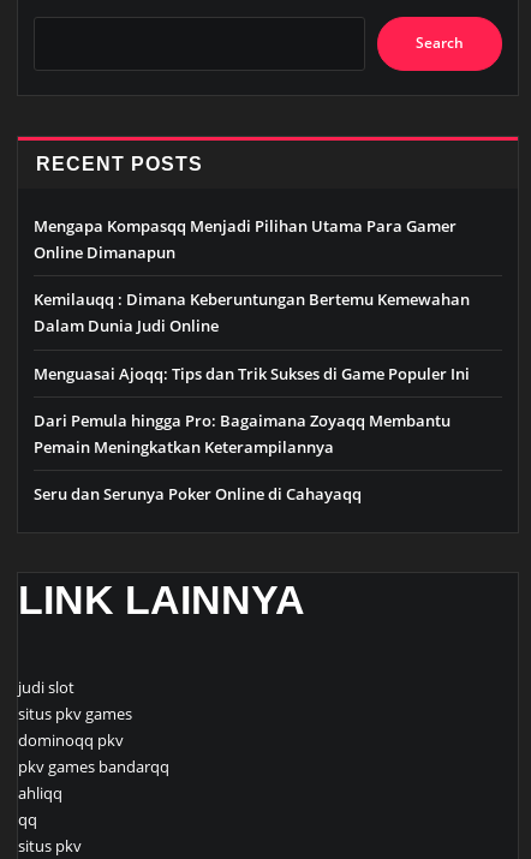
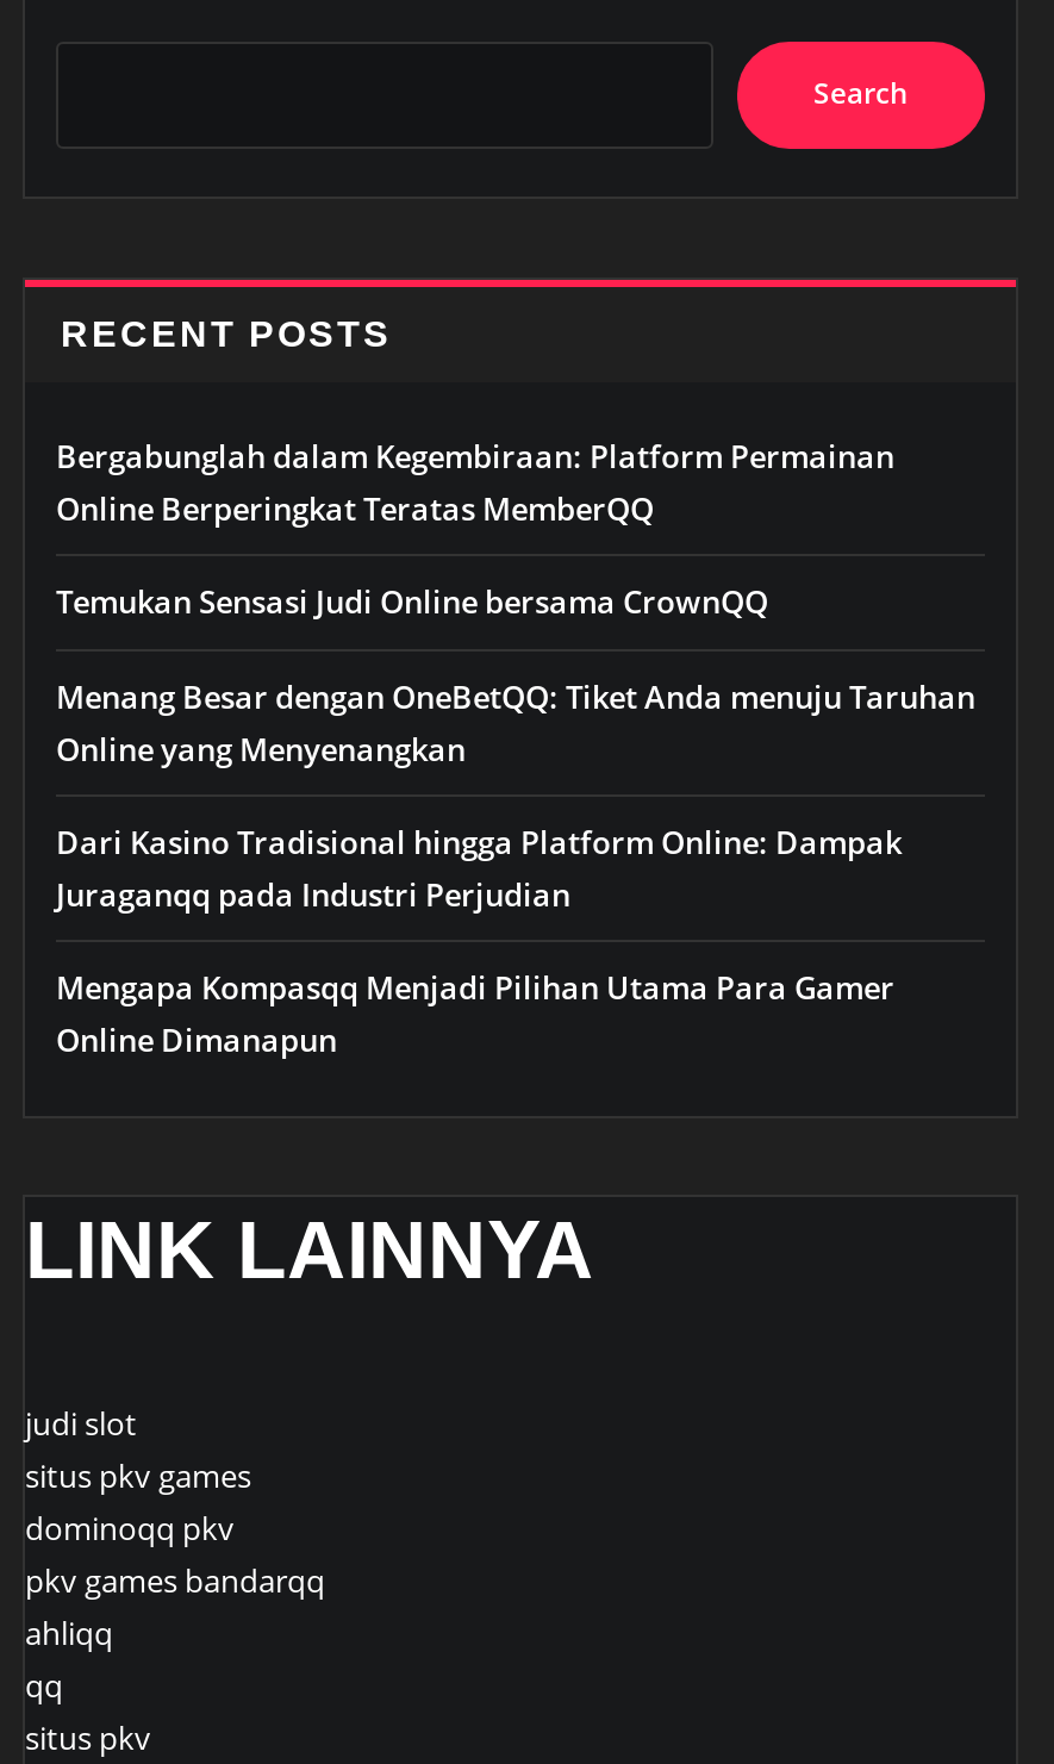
+ Bergabunglah dalam Kegembiraan: Platform Permainan
+ Online Berperingkat Teratas MemberQQ
+ Temukan Sensasi Judi Online bersama CrownQQ
+ Menang Besar dengan OneBetQQ: Tiket Anda menuju Taruhan
+ Online yang Menyenangkan
+ Dari Kasino Tradisional hingga Platform Online: Dampak
+ Juraganqq pada Industri Perjudian

moved down: Mengapa Kompasqq Menjadi Pilihan Utama Para Gamer | Online Dimanapun

- Kemilauqq : Dimana Keberuntungan Bertemu Kemewahan
- Dalam Dunia Judi Online
- Menguasai Ajoqq: Tips dan Trik Sukses di Game Populer Ini
- Dari Pemula hingga Pro: Bagaimana Zoyaqq Membantu
- Pemain Meningkatkan Keterampilannya
- Seru dan Serunya Poker Online di Cahayaqq
